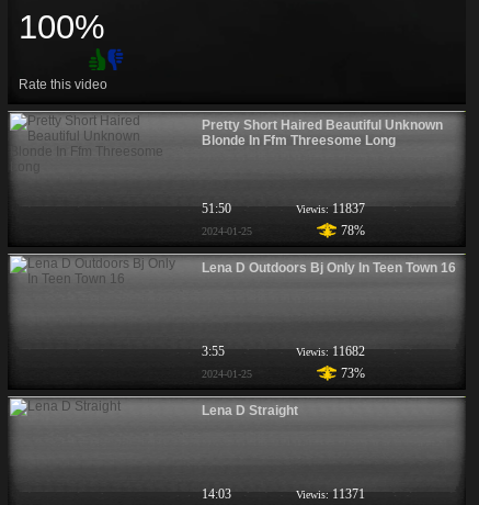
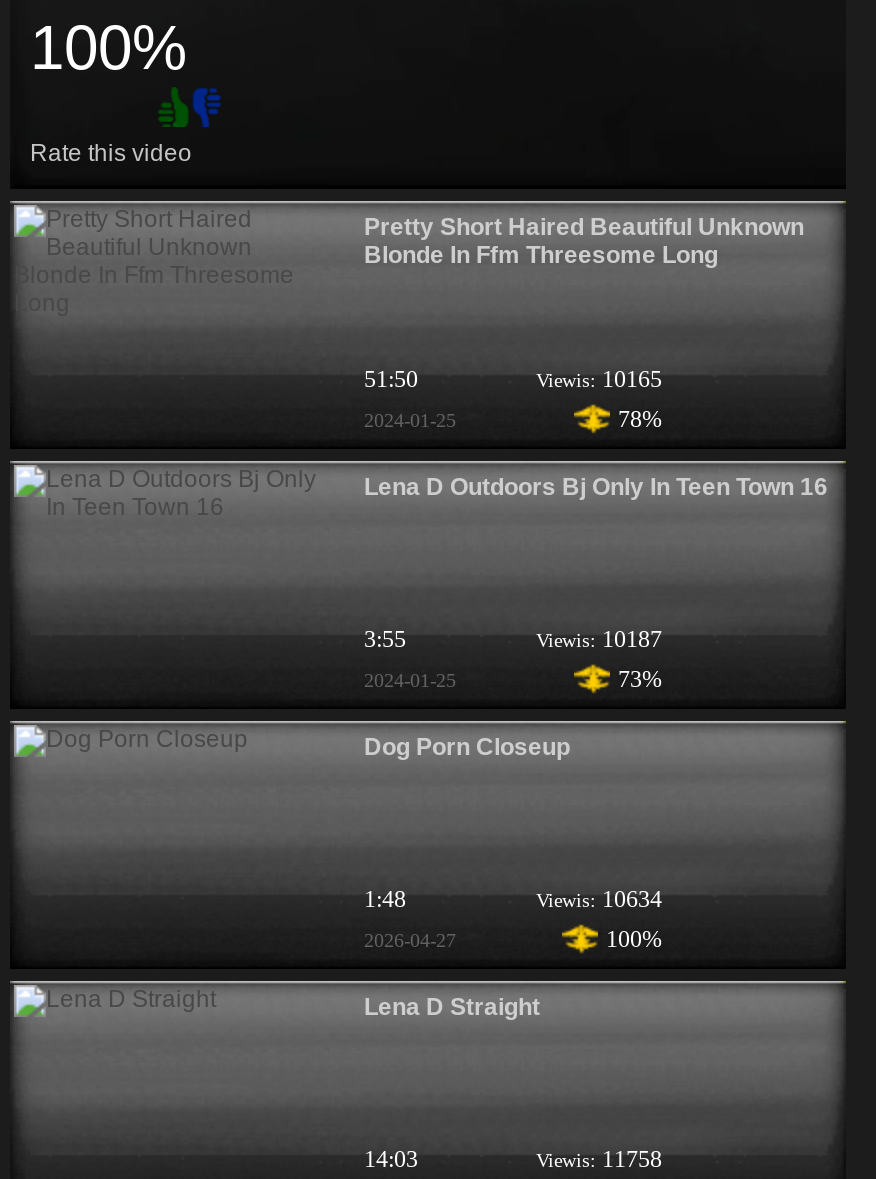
- Viewis: 11837
+ Viewis: 10165

- Viewis: 11682
+ Viewis: 10187

+ Dog Porn Closeup

+ 1:48
+ Viewis: 10634
+ 2026-04-27
+ 100%

- Viewis: 11371
+ Viewis: 11758
